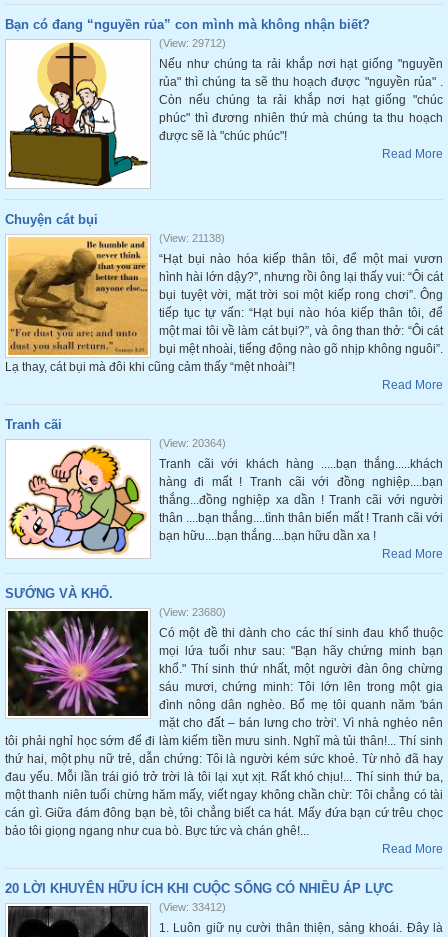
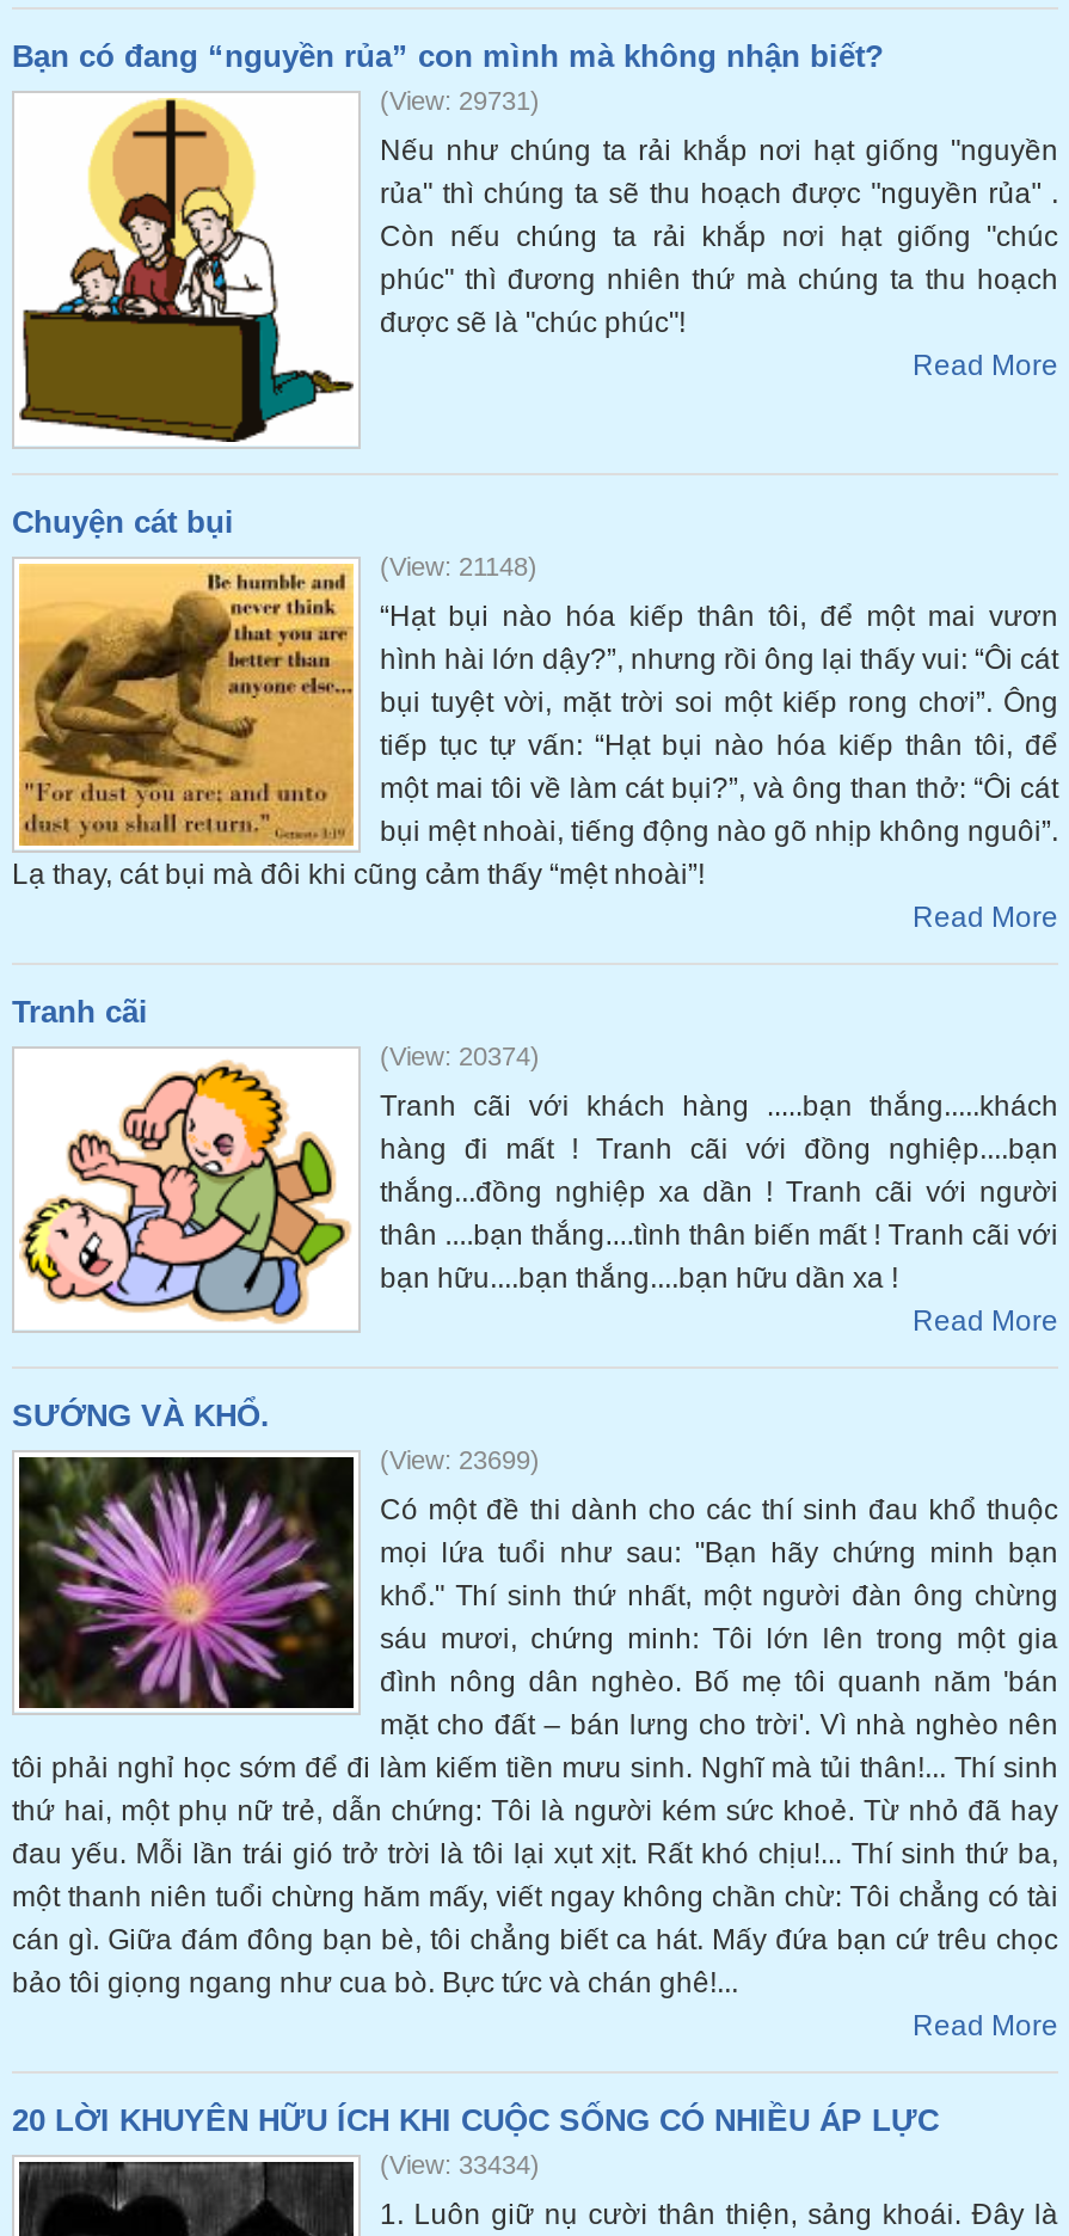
- (View: 29712)
+ (View: 29731)

- (View: 21138)
+ (View: 21148)

- (View: 20364)
+ (View: 20374)

- (View: 23680)
+ (View: 23699)

- (View: 33412)
+ (View: 33434)
